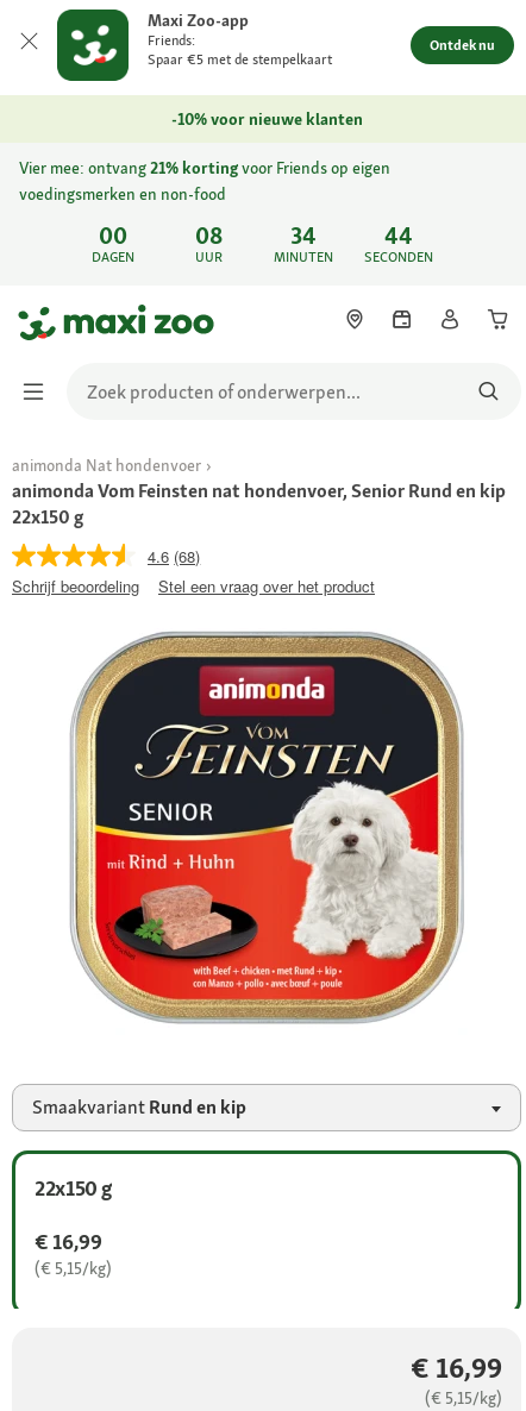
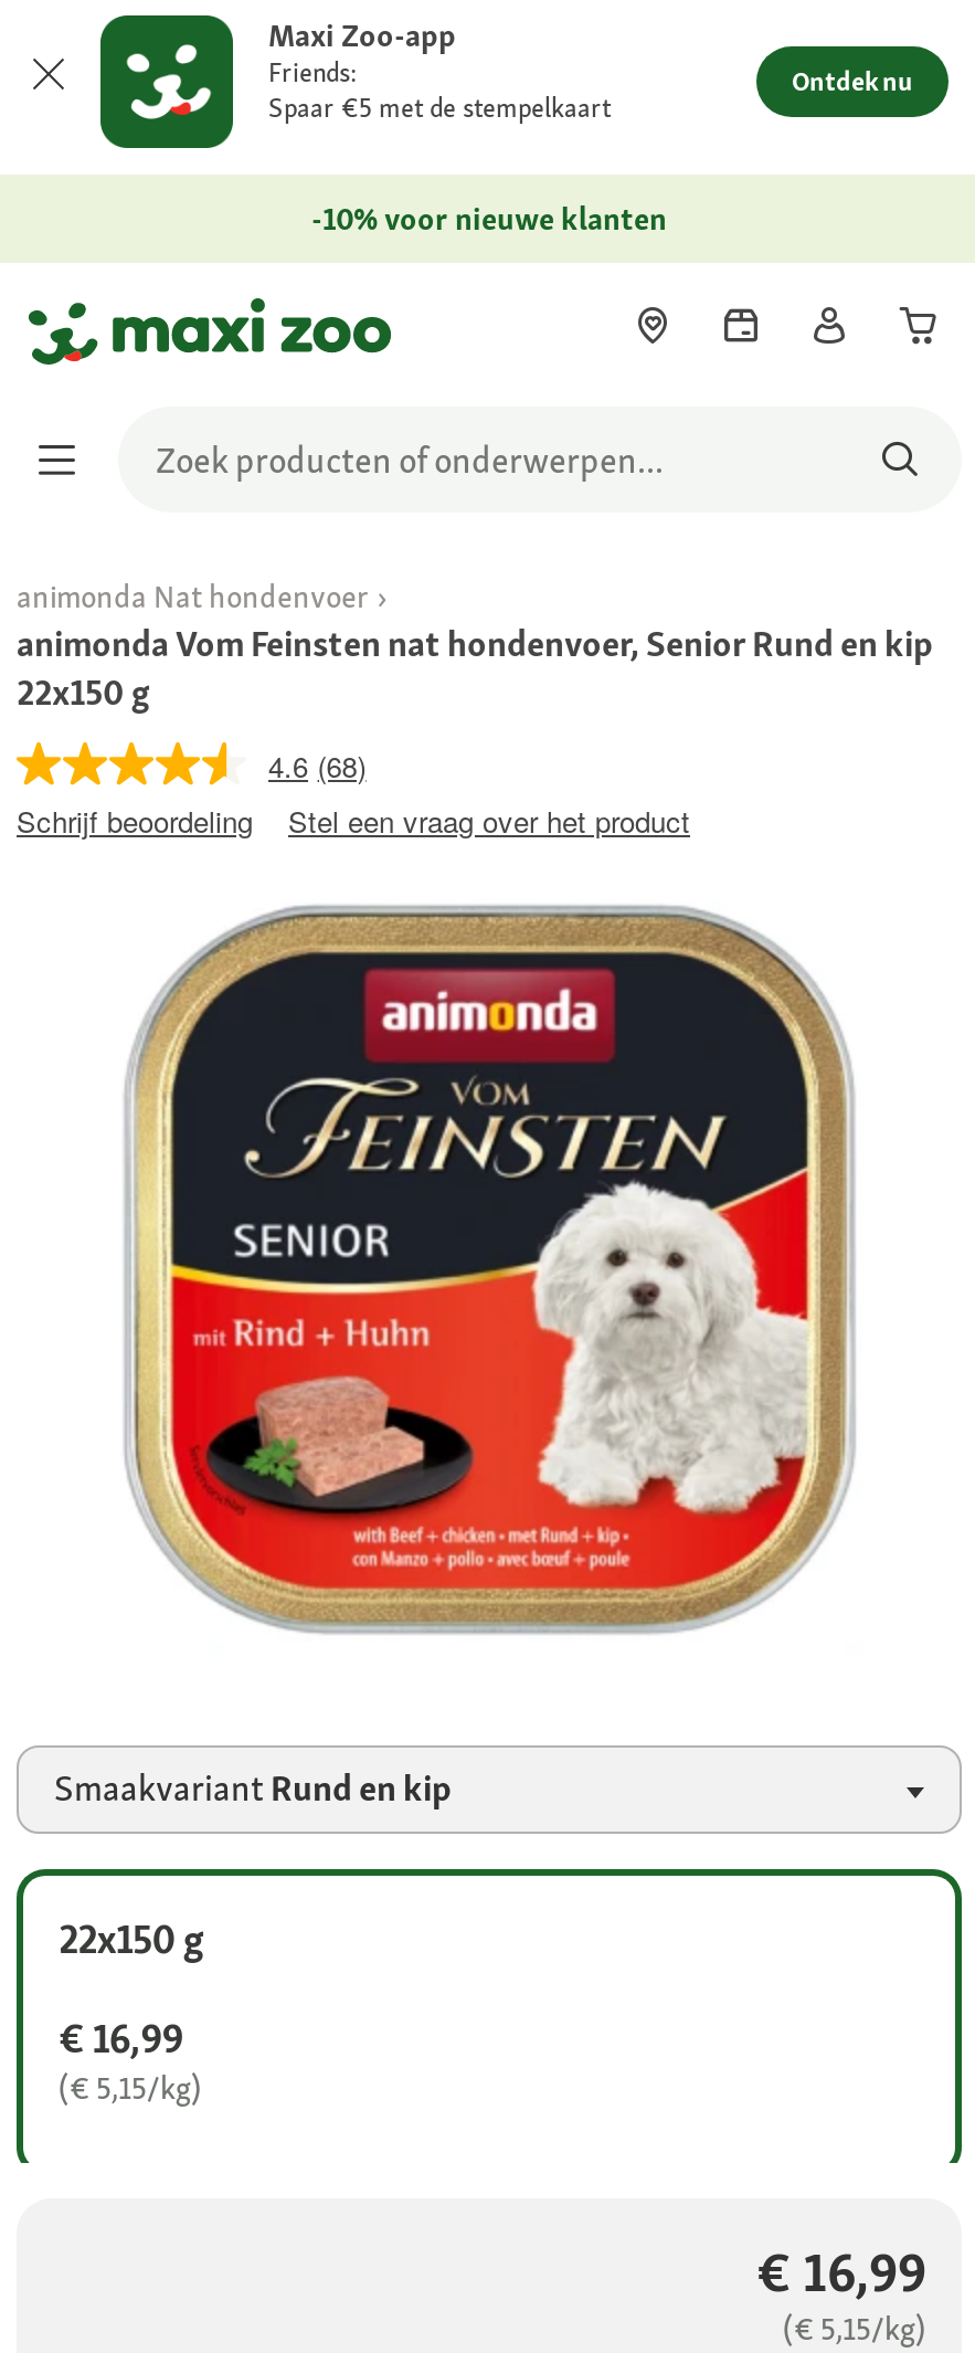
- Vier mee: ontvang 21% kortingvoor Friends op eigen
- voedingsmerken en non-food

- 00
- DAGEN

- 08
- UUR

- 34
- MINUTEN

- 44
- SECONDEN
